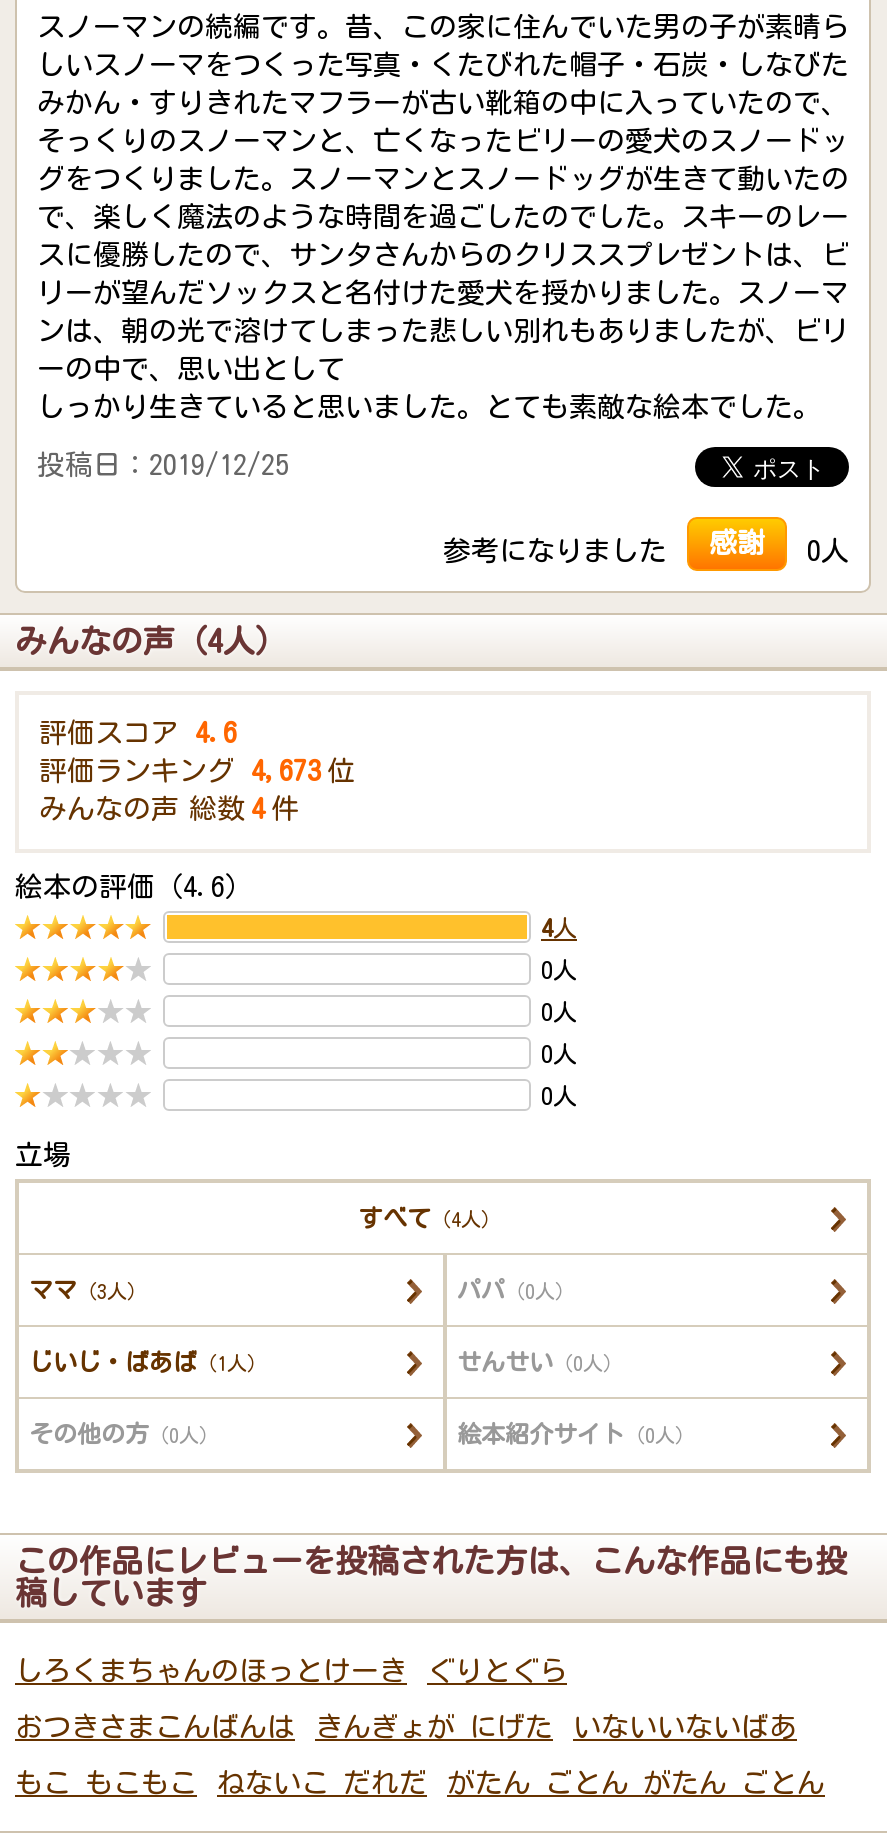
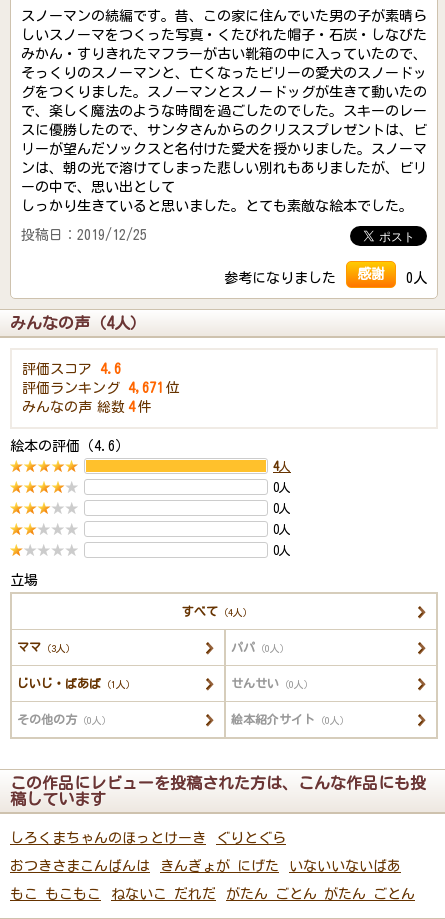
- 評価ランキング 4,673 位
+ 評価ランキング 4,671 位
